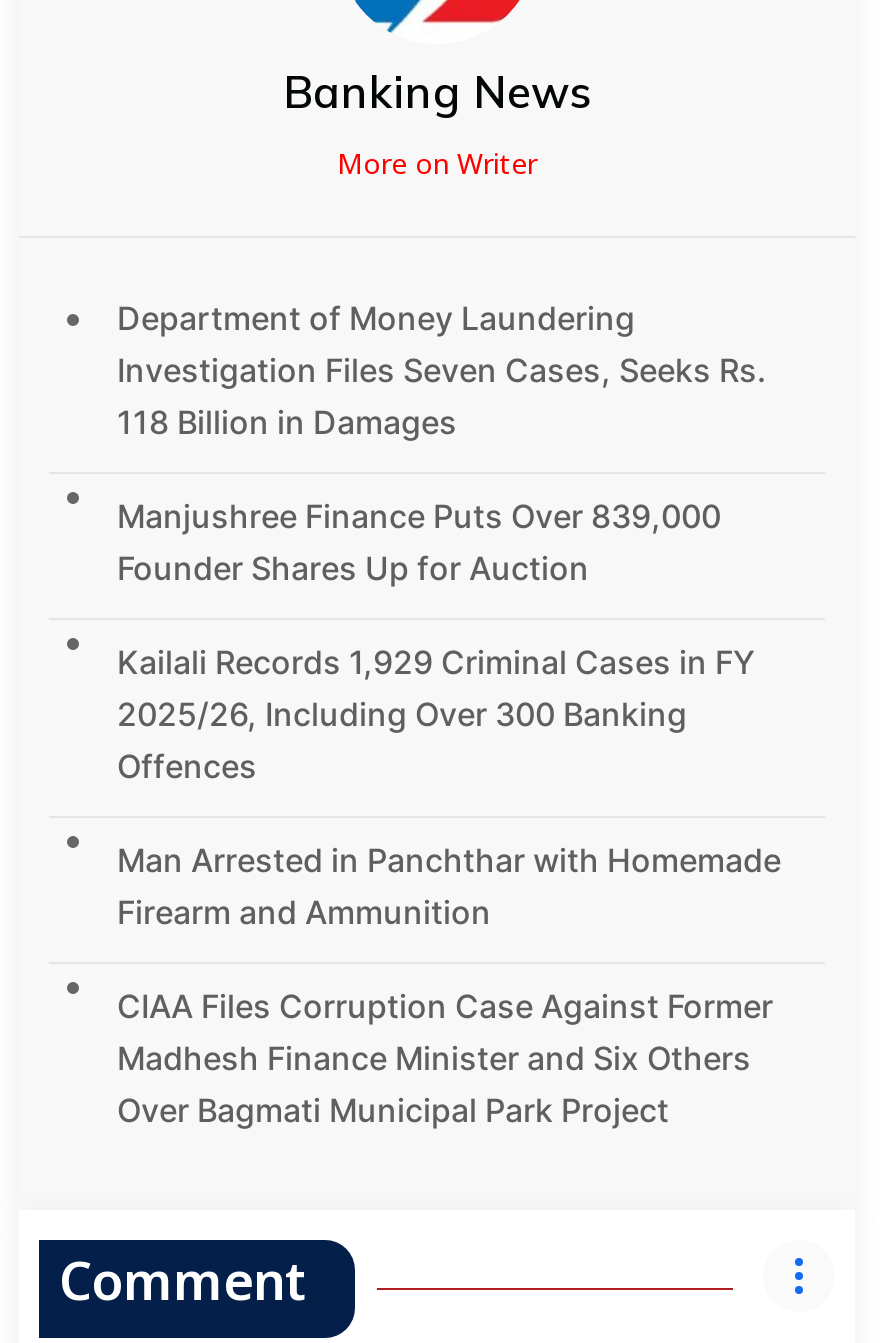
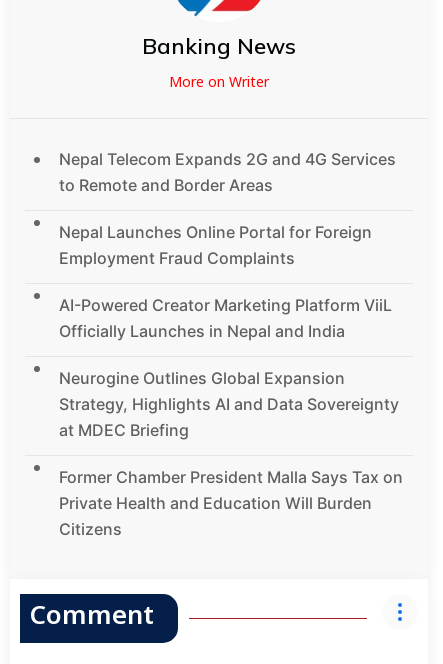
- Department of Money Laundering
- Investigation Files Seven Cases, Seeks Rs.
- 118 Billion in Damages
+ Nepal Telecom Expands 2G and 4G Services
+ to Remote and Border Areas

- Manjushree Finance Puts Over 839,000
- Founder Shares Up for Auction
+ Nepal Launches Online Portal for Foreign
+ Employment Fraud Complaints

- Kailali Records 1,929 Criminal Cases in FY
- 2025/26, Including Over 300 Banking
- Offences
+ AI-Powered Creator Marketing Platform ViiL
+ Officially Launches in Nepal and India

- Man Arrested in Panchthar with Homemade
- Firearm and Ammunition
+ Neurogine Outlines Global Expansion
+ Strategy, Highlights AI and Data Sovereignty
+ at MDEC Briefing

- CIAA Files Corruption Case Against Former
- Madhesh Finance Minister and Six Others
- Over Bagmati Municipal Park Project
+ Former Chamber President Malla Says Tax on
+ Private Health and Education Will Burden
+ Citizens
